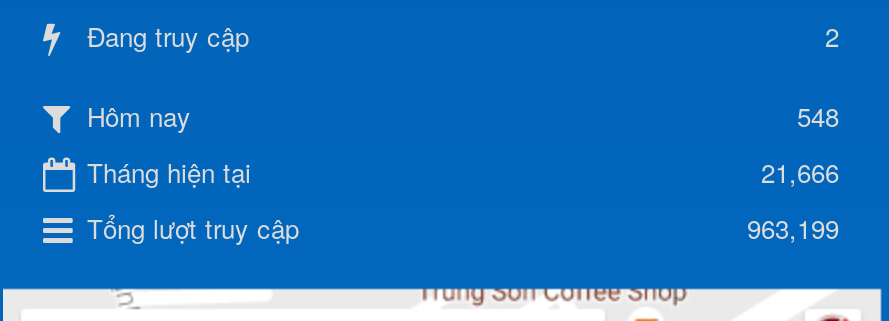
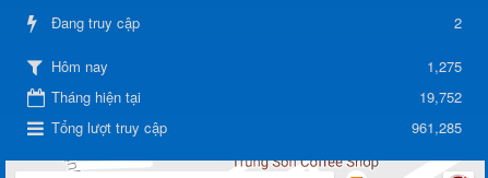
- 548
+ 1,275

- 21,666
+ 19,752

- 963,199
+ 961,285
